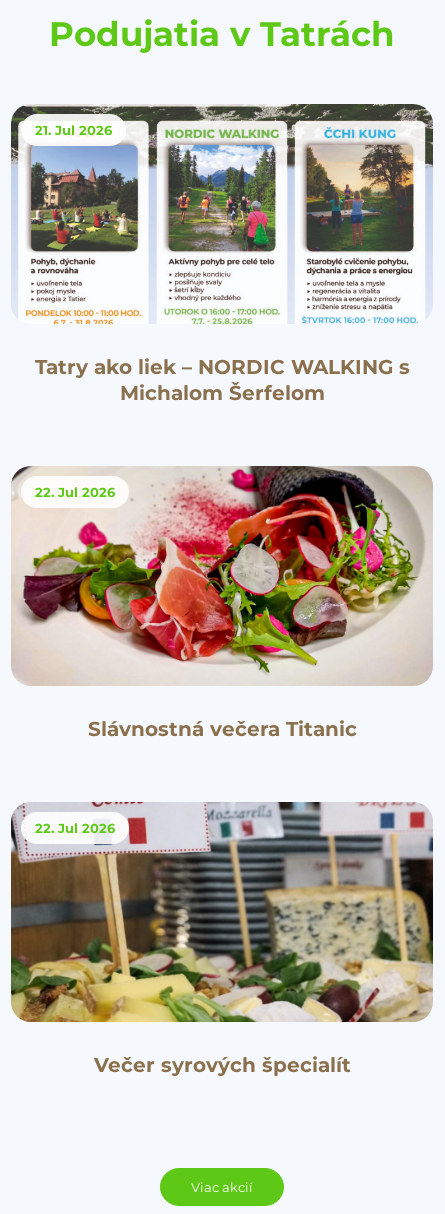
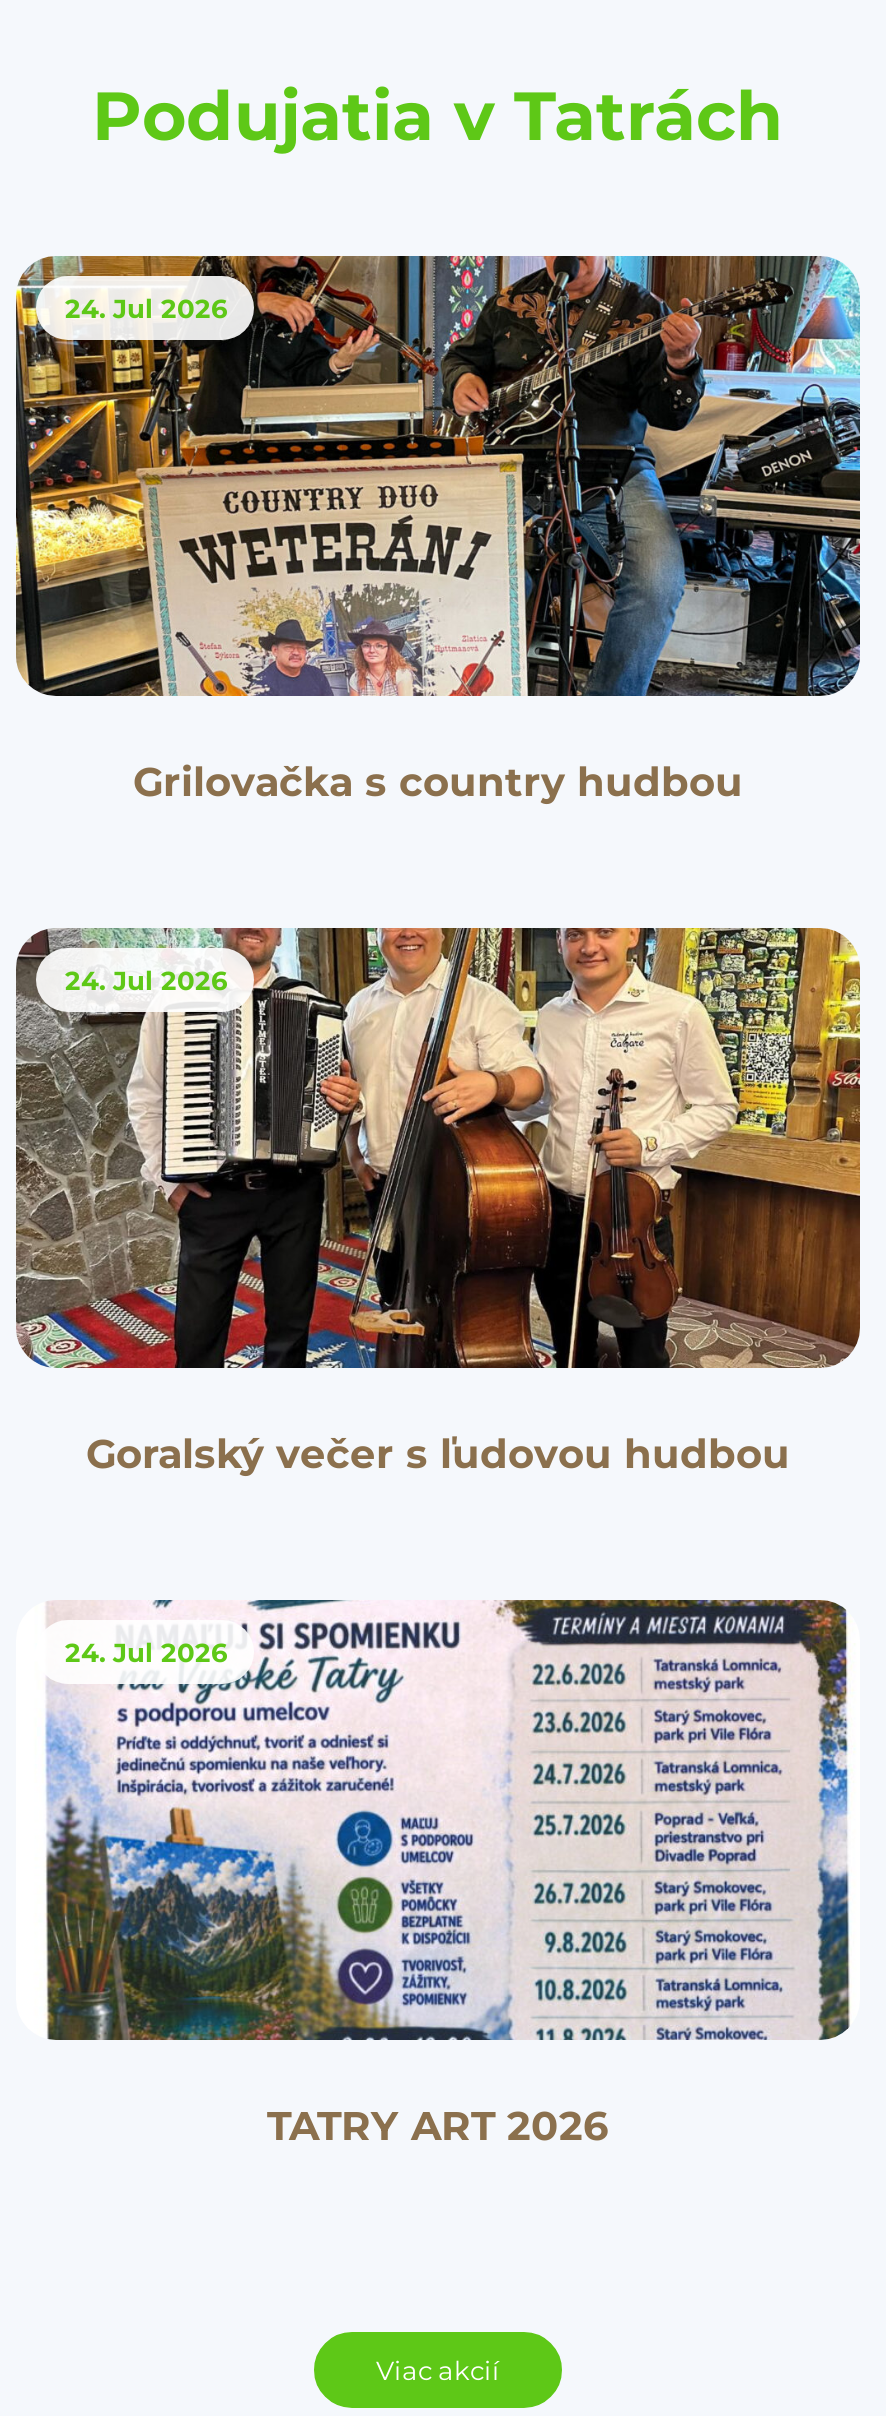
- [image]
- 21. Jul 2026
+ [image]
+ 24. Jul 2026

- Tatry ako liek – NORDIC WALKING s
- Michalom Šerfelom
+ Grilovačka s country hudbou

- [image]
- 22. Jul 2026
+ [image]
+ 24. Jul 2026

- Slávnostná večera Titanic
+ Goralský večer s ľudovou hudbou

- [image]
- 22. Jul 2026
+ [image]
+ 24. Jul 2026

- Večer syrových špecialít
+ TATRY ART 2026
